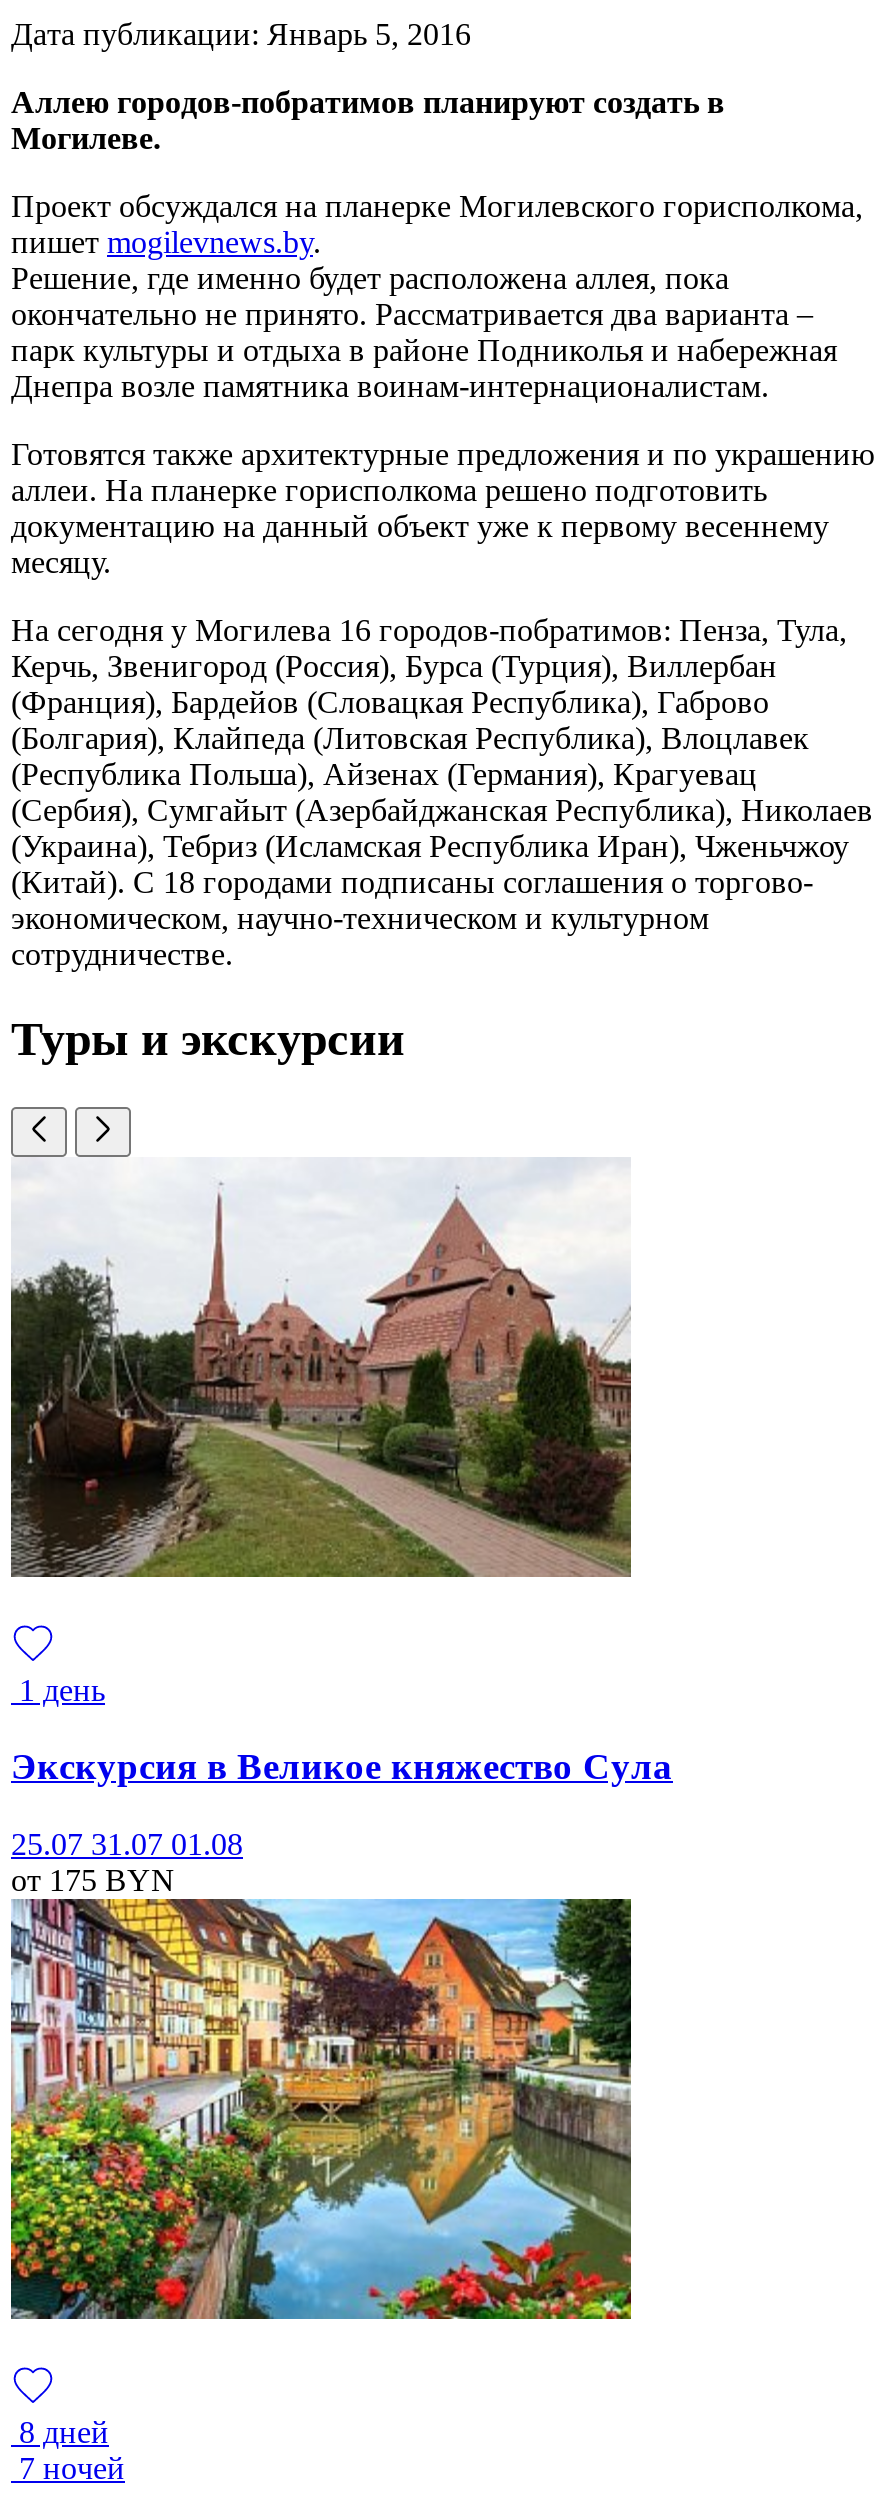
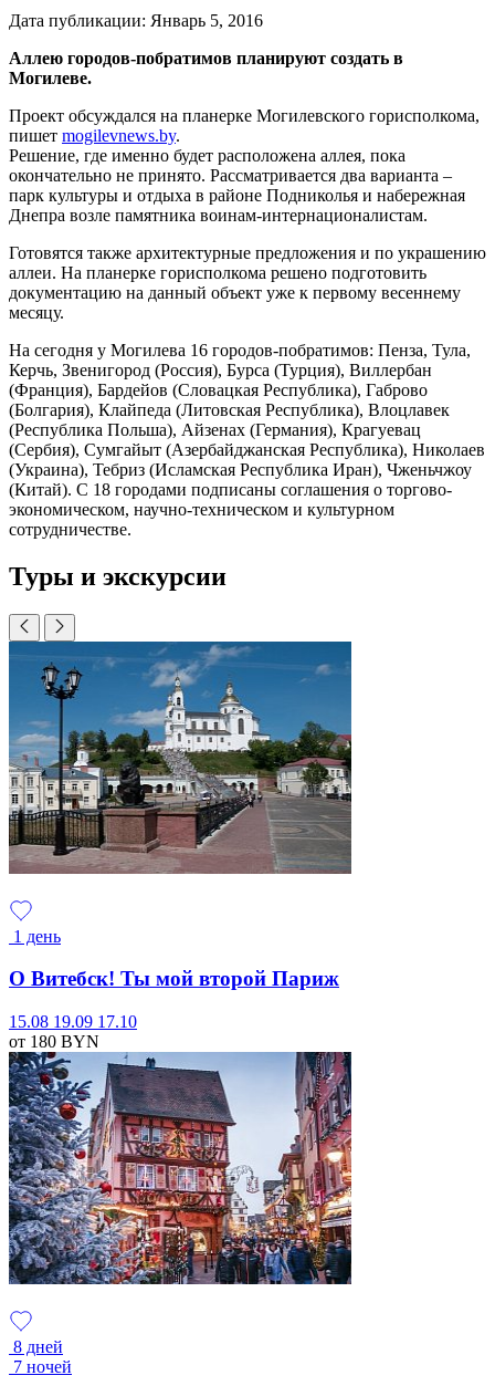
- [image]
+ [image]

- Экскурсия в Великое княжество Сула
+ О Витебск! Ты мой второй Париж

- [image]
- 25.07 31.07 01.08
- от 175 BYN
+ [image]
+ 15.08 19.09 17.10
+ от 180 BYN
